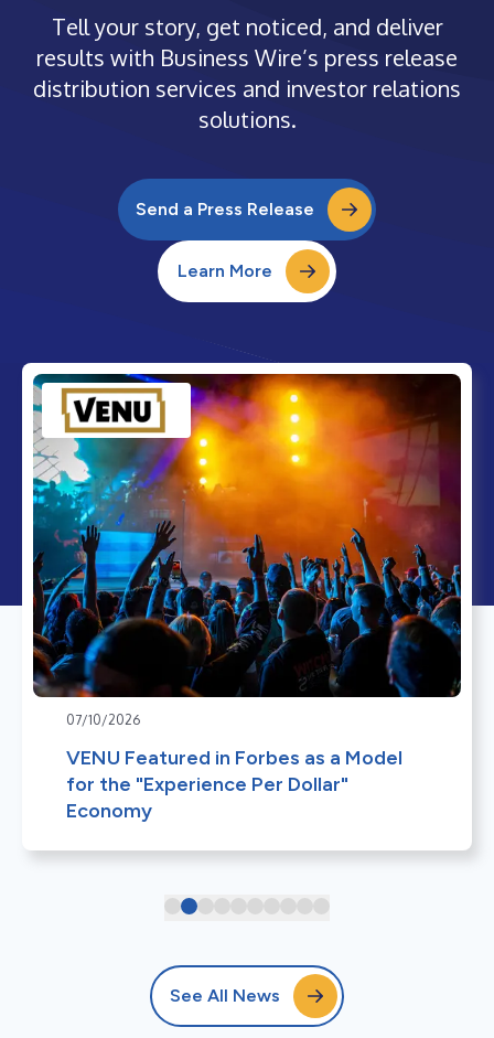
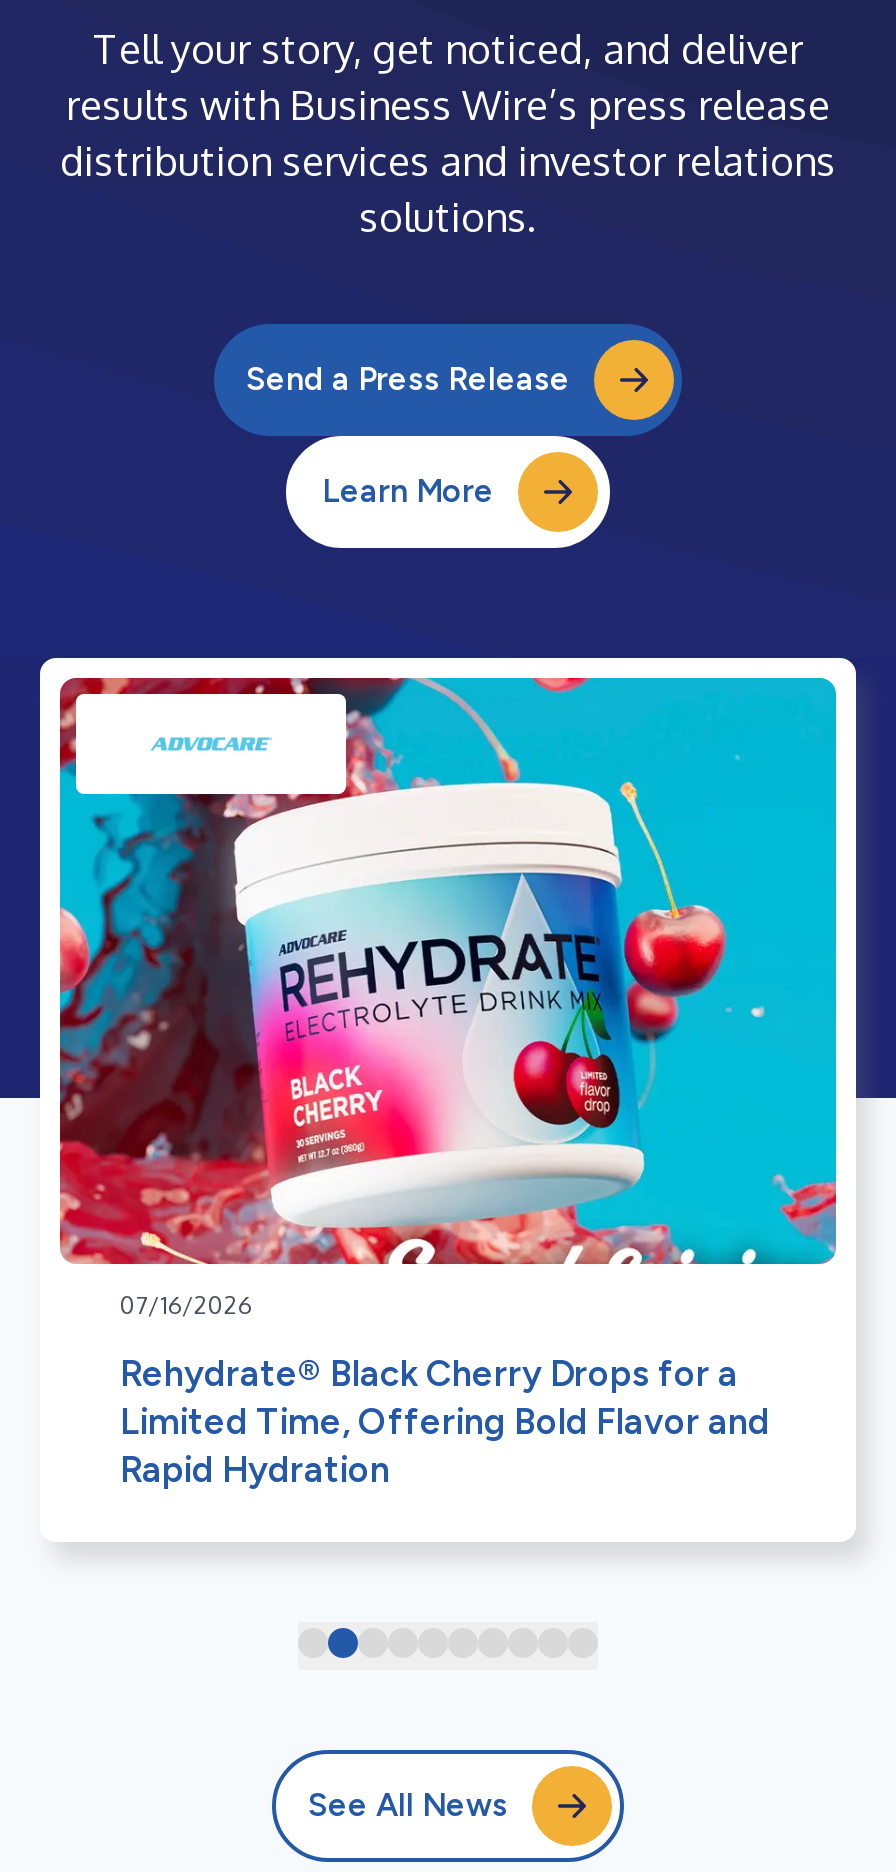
- [image]
- 07/10/2026
+ [image]
+ 07/16/2026

- VENU Featured in Forbes as a Model
- for the "Experience Per Dollar"
- Economy
+ Rehydrate® Black Cherry Drops for a
+ Limited Time, Offering Bold Flavor and
+ Rapid Hydration
